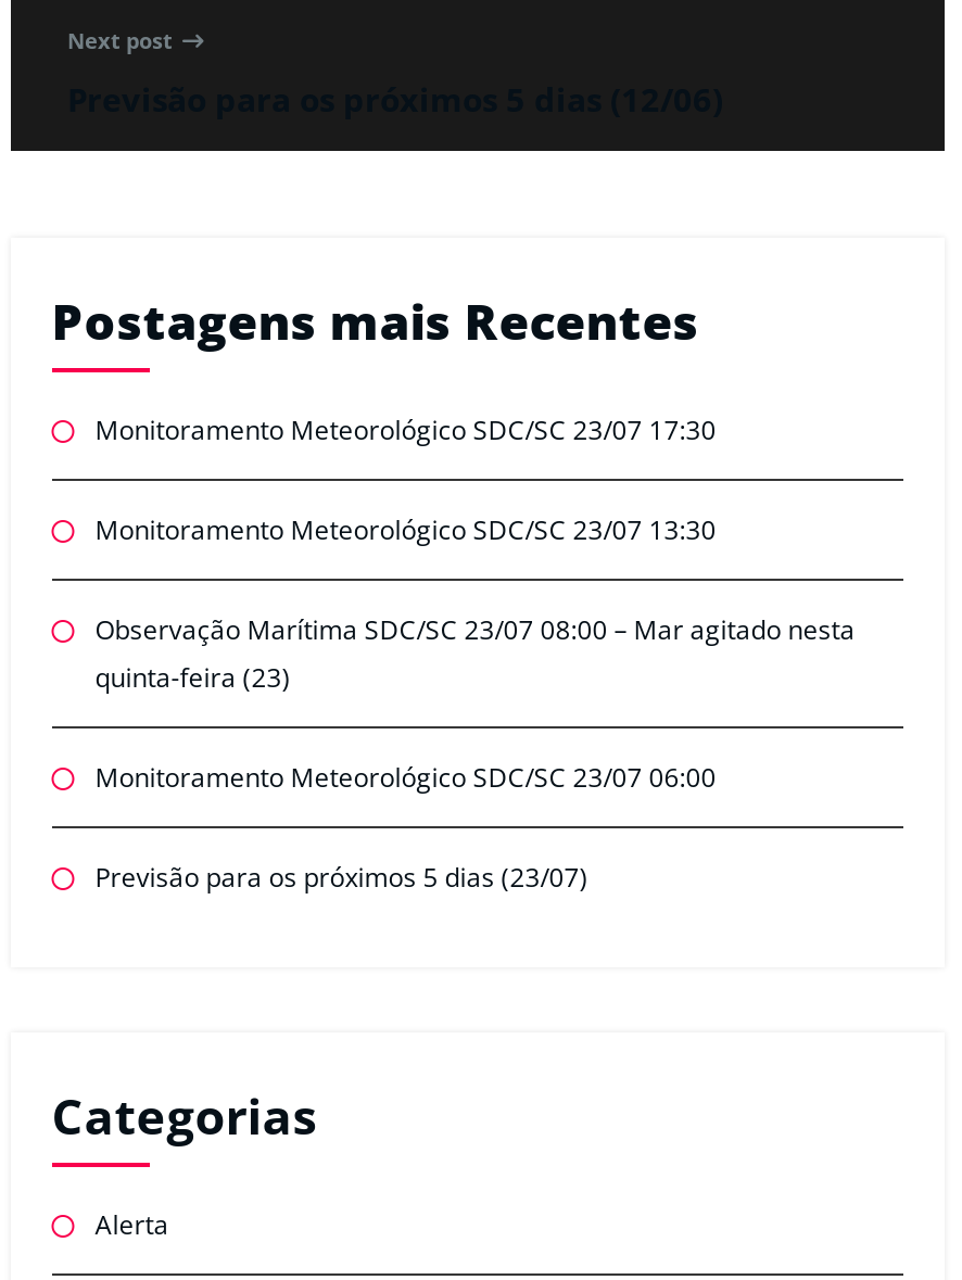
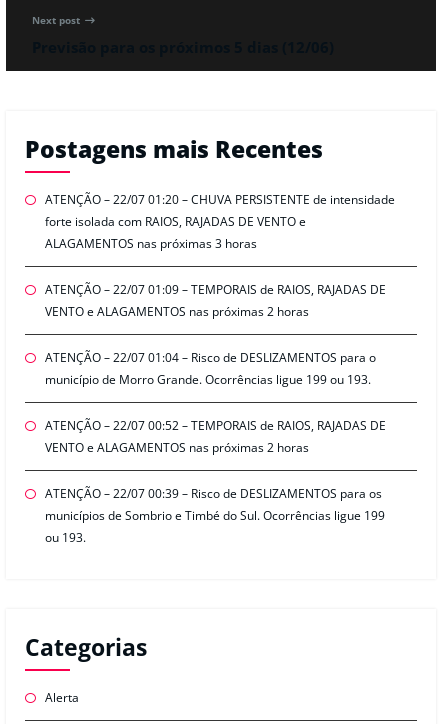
- Monitoramento Meteorológico SDC/SC 23/07 17:30
+ ATENÇÃO – 22/07 01:20 – CHUVA PERSISTENTE de intensidade
+ forte isolada com RAIOS, RAJADAS DE VENTO e
+ ALAGAMENTOS nas próximas 3 horas

- Monitoramento Meteorológico SDC/SC 23/07 13:30
+ ATENÇÃO – 22/07 01:09 – TEMPORAIS de RAIOS, RAJADAS DE
+ VENTO e ALAGAMENTOS nas próximas 2 horas

- Observação Marítima SDC/SC 23/07 08:00 – Mar agitado nesta
- quinta-feira (23)
+ ATENÇÃO – 22/07 01:04 – Risco de DESLIZAMENTOS para o
+ município de Morro Grande. Ocorrências ligue 199 ou 193.

- Monitoramento Meteorológico SDC/SC 23/07 06:00
+ ATENÇÃO – 22/07 00:52 – TEMPORAIS de RAIOS, RAJADAS DE
+ VENTO e ALAGAMENTOS nas próximas 2 horas

- Previsão para os próximos 5 dias (23/07)
+ ATENÇÃO – 22/07 00:39 – Risco de DESLIZAMENTOS para os
+ municípios de Sombrio e Timbé do Sul. Ocorrências ligue 199
+ ou 193.
